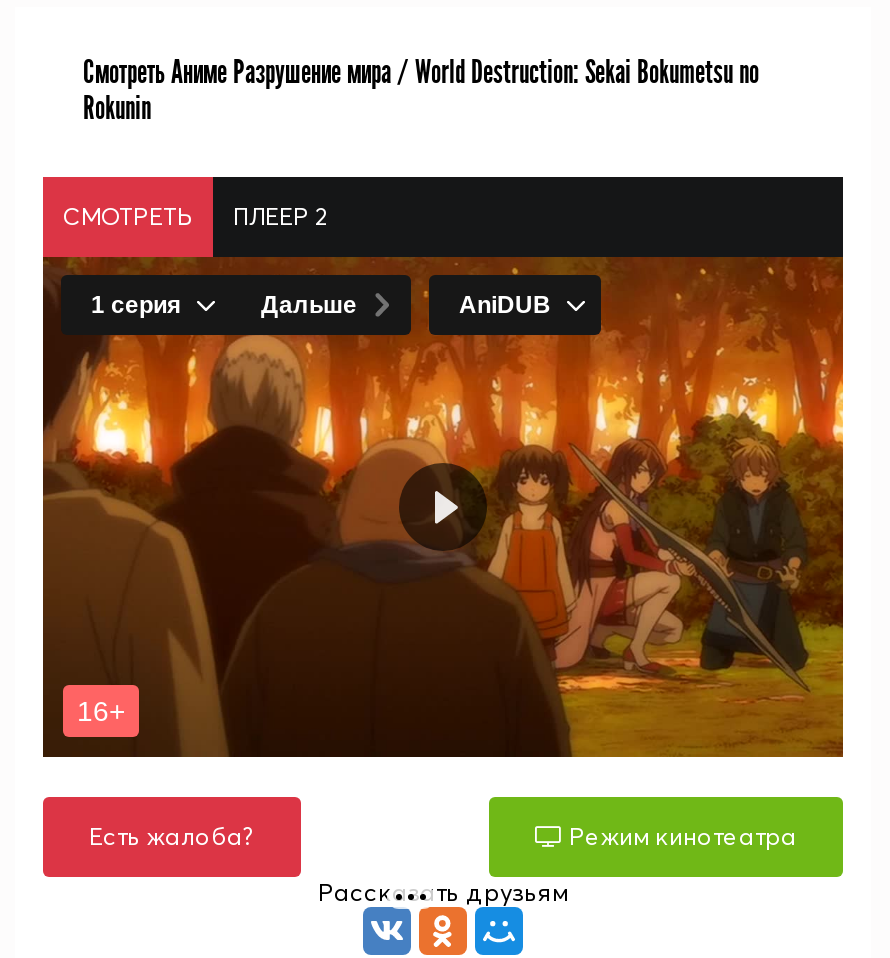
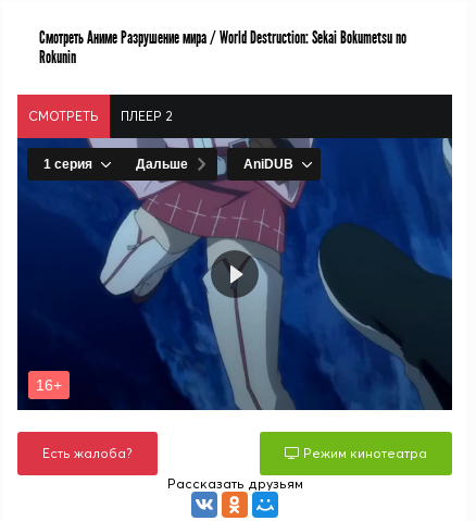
- [image]
+ [image]
